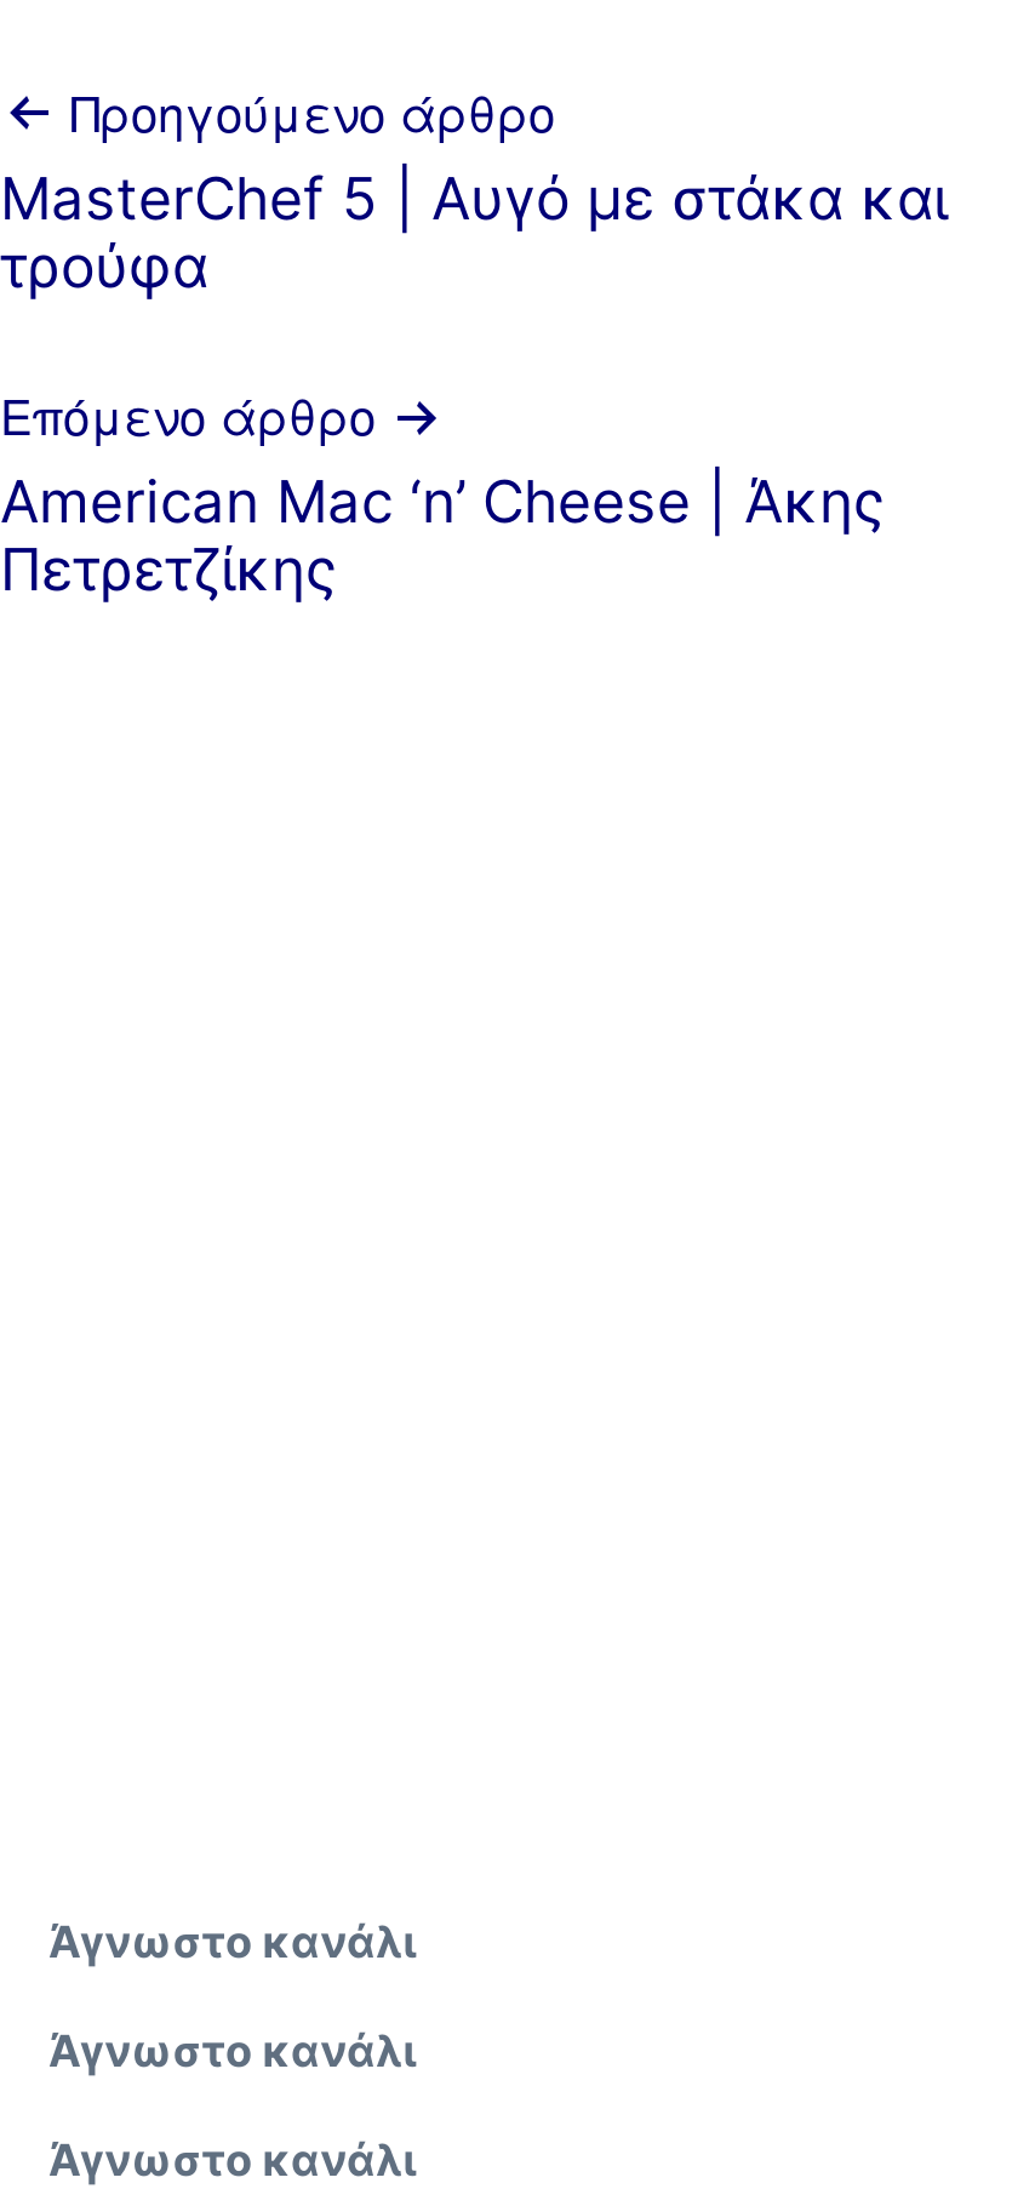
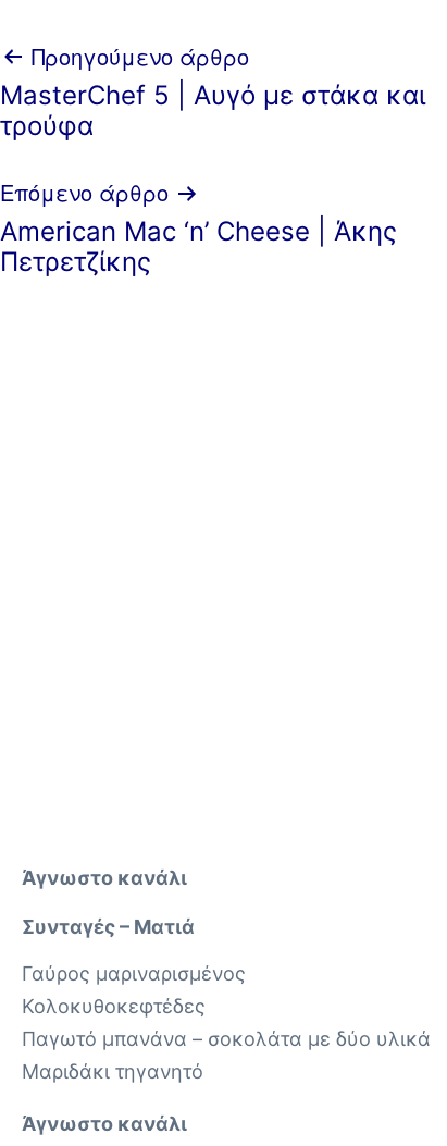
- Άγνωστο κανάλι
+ Συνταγές – Ματιά
+ Γαύρος μαριναρισμένος
+ Κολοκυθοκεφτέδες
+ Παγωτό μπανάνα – σοκολάτα με δύο υλικά
+ Μαριδάκι τηγανητό
